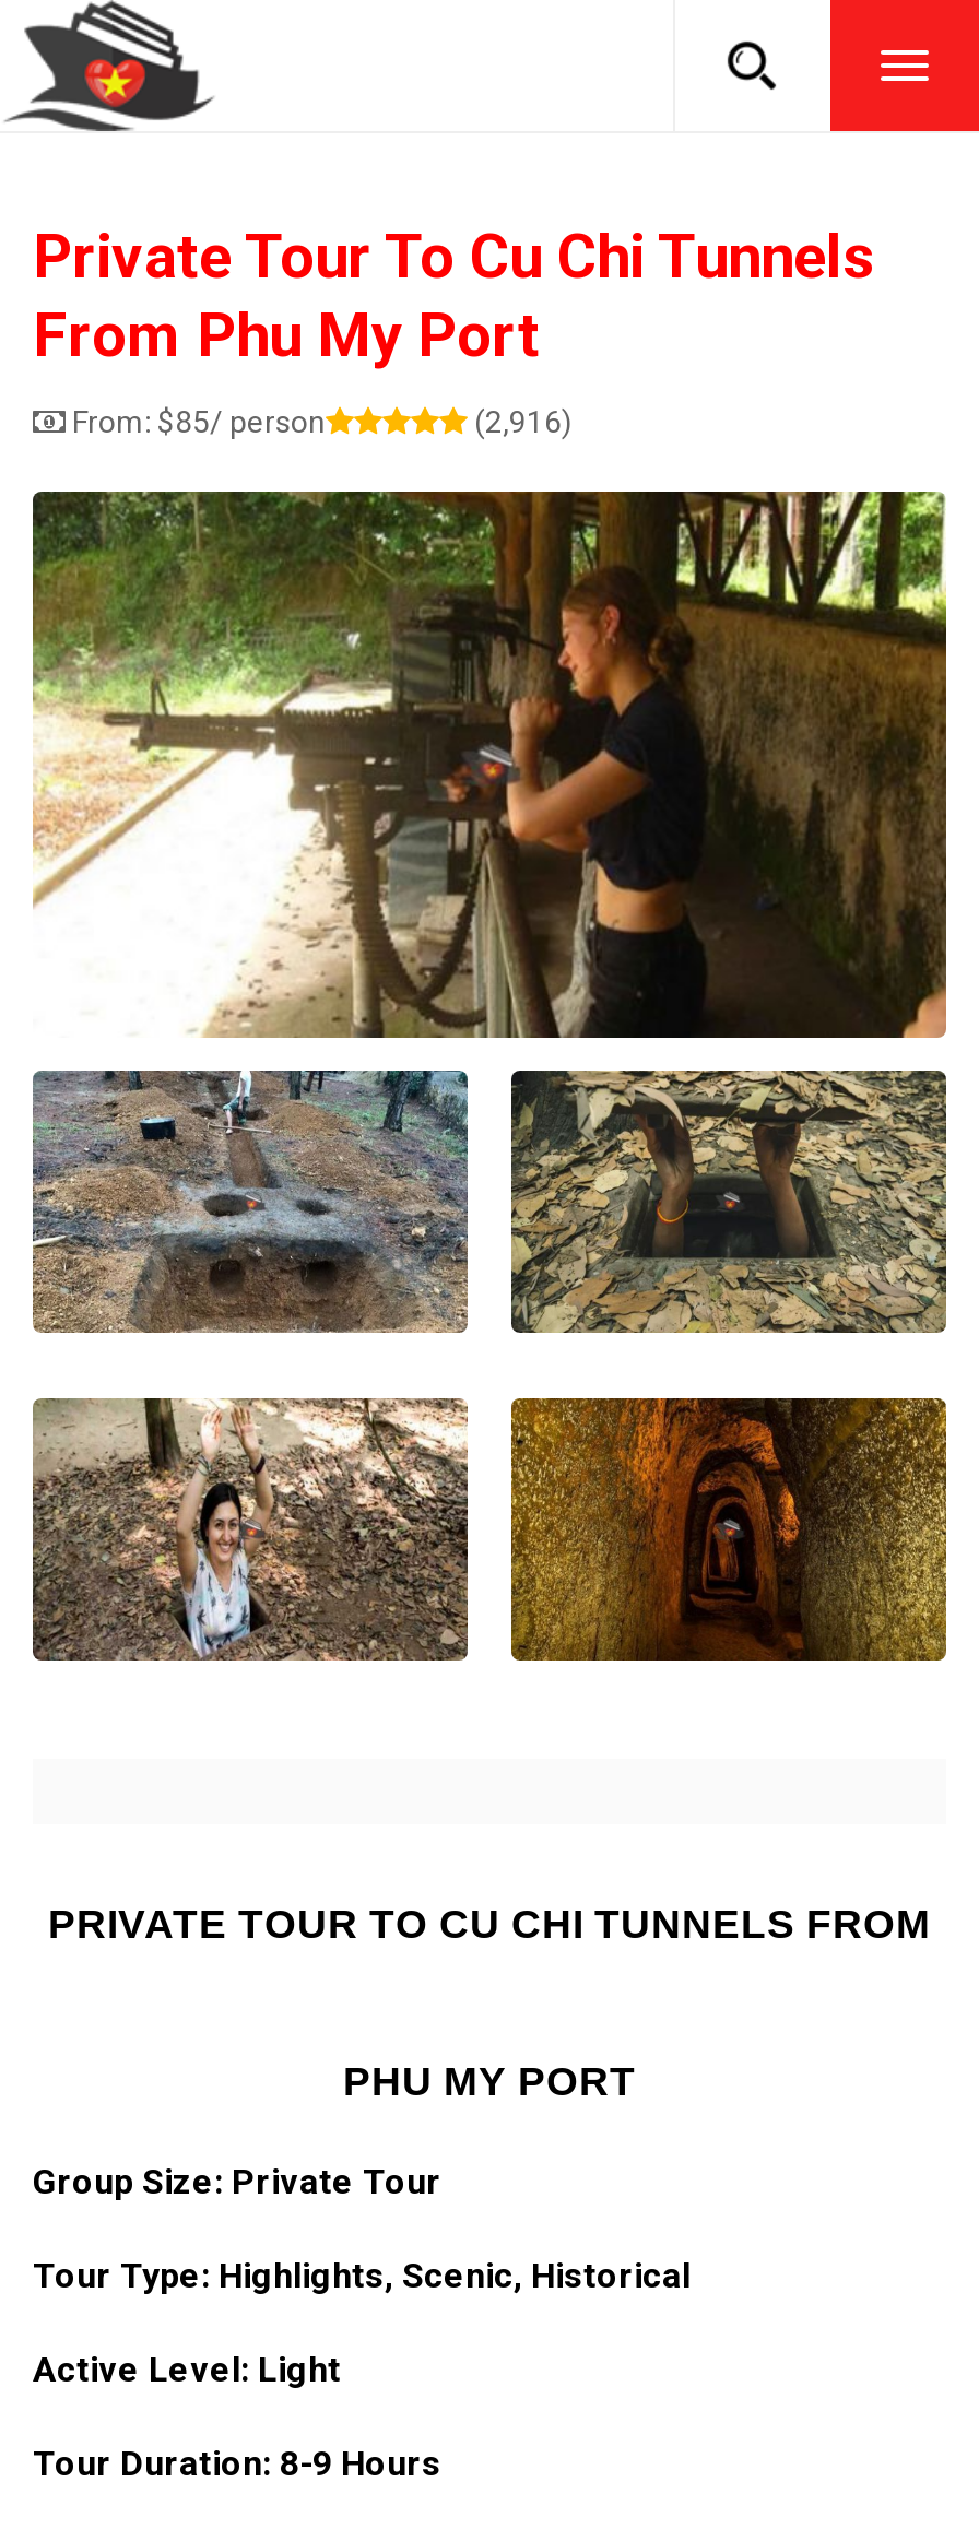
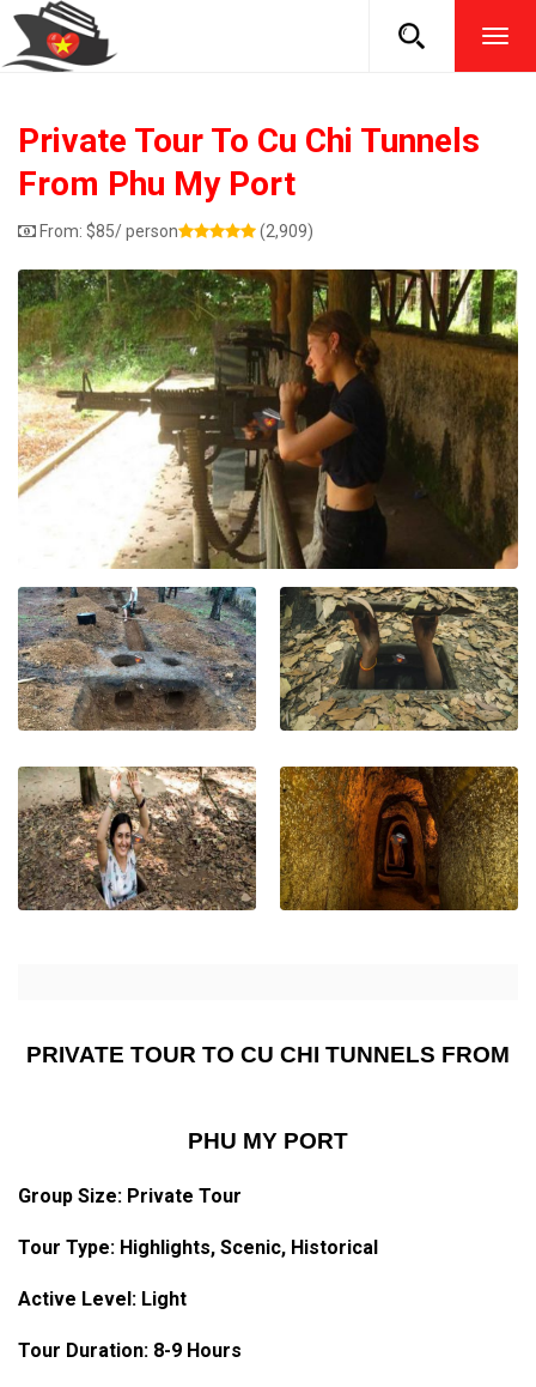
- (2,916)
+ (2,909)
